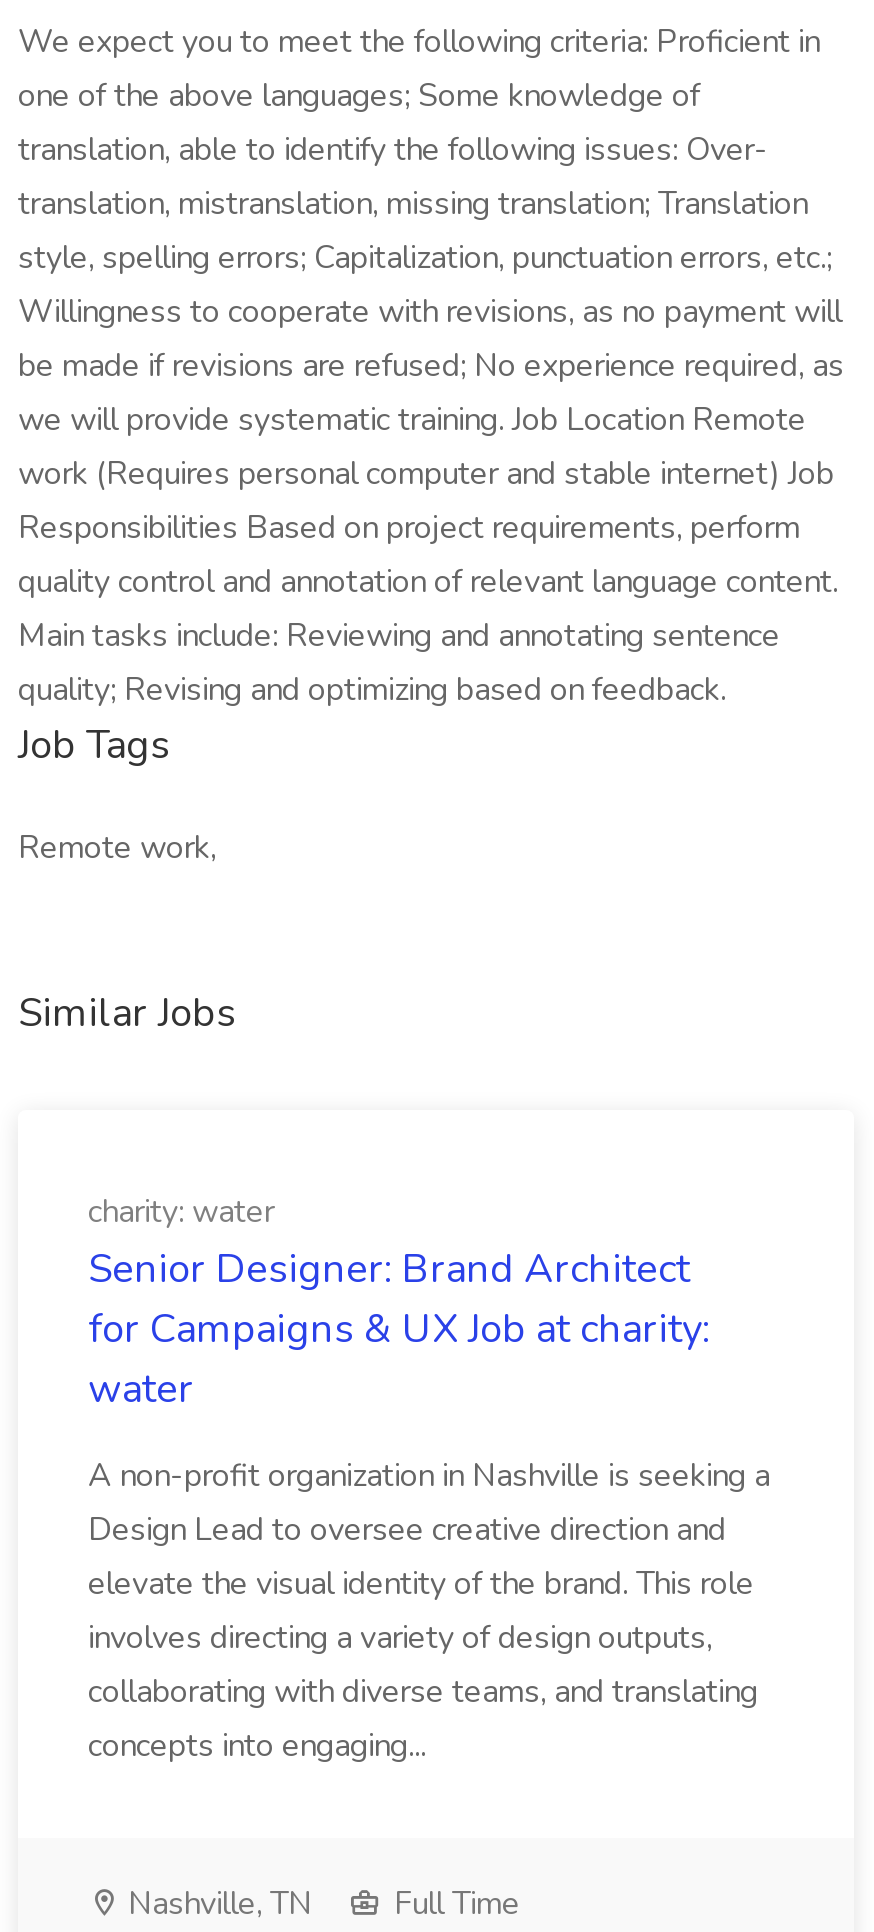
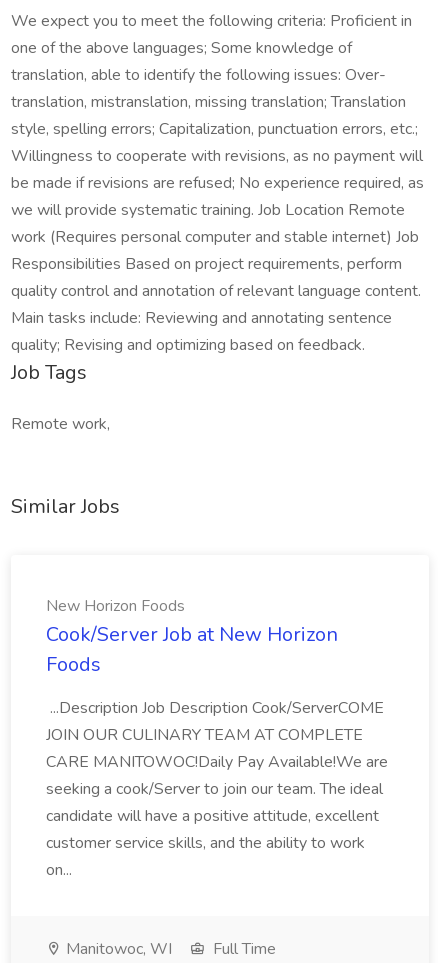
- charity: water
- Senior Designer: Brand Architect
- for Campaigns & UX Job at charity:
- water
+ New Horizon Foods
+ Cook/Server Job at New Horizon
+ Foods

- A non-profit organization in Nashville is seeking a
- Design Lead to oversee creative direction and
- elevate the visual identity of the brand. This role
- involves directing a variety of design outputs,
- collaborating with diverse teams, and translating
- concepts into engaging...
+ ...Description Job Description Cook/ServerCOME
+ JOIN OUR CULINARY TEAM AT COMPLETE
+ CARE MANITOWOC!Daily Pay Available!We are
+ seeking a cook/Server to join our team. The ideal
+ candidate will have a positive attitude, excellent
+ customer service skills, and the ability to work
+ on...

- Nashville, TN
+ Manitowoc, WI
